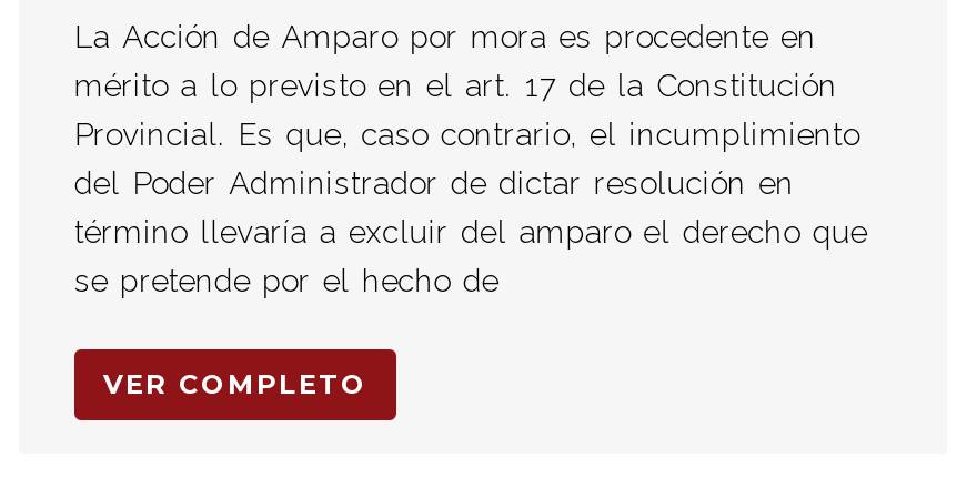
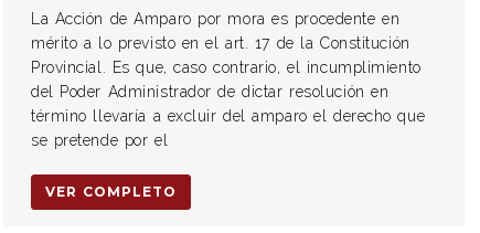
- se pretende por el hecho de
+ se pretende por el
